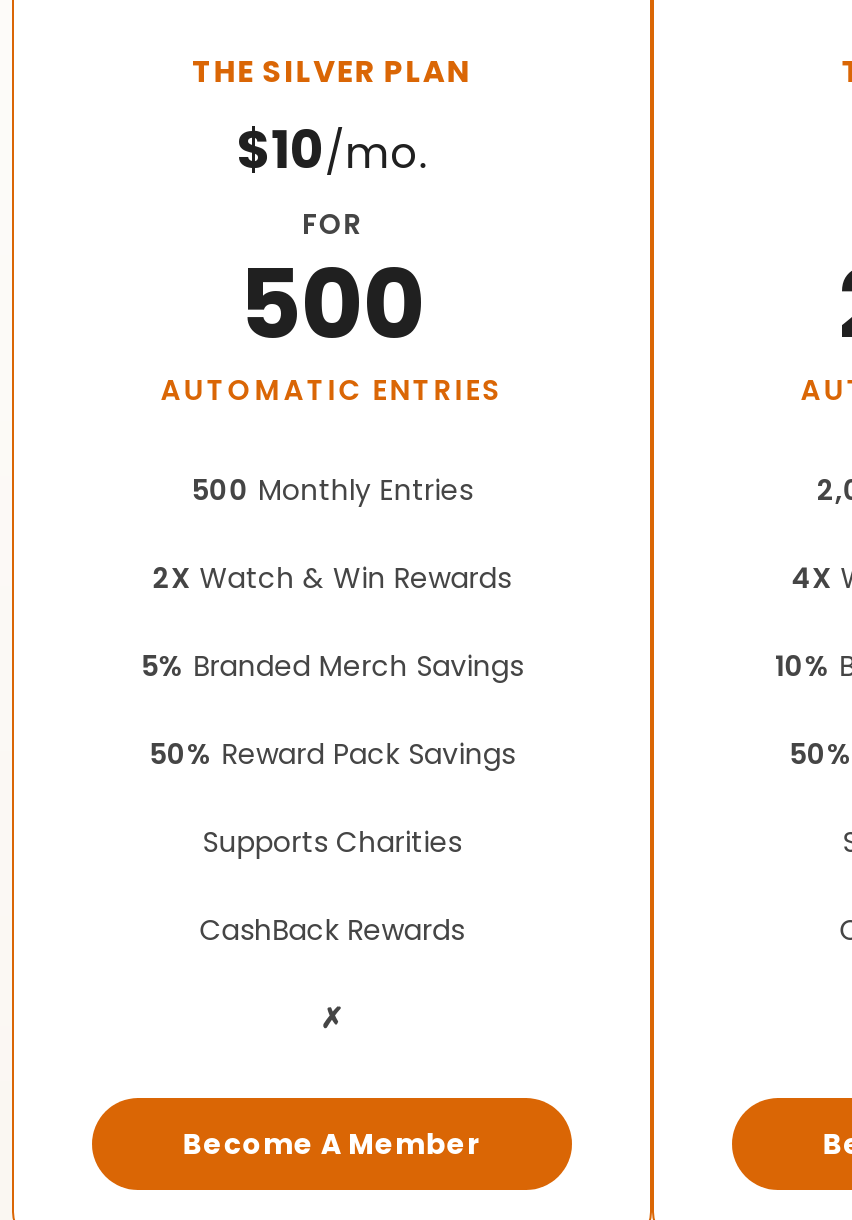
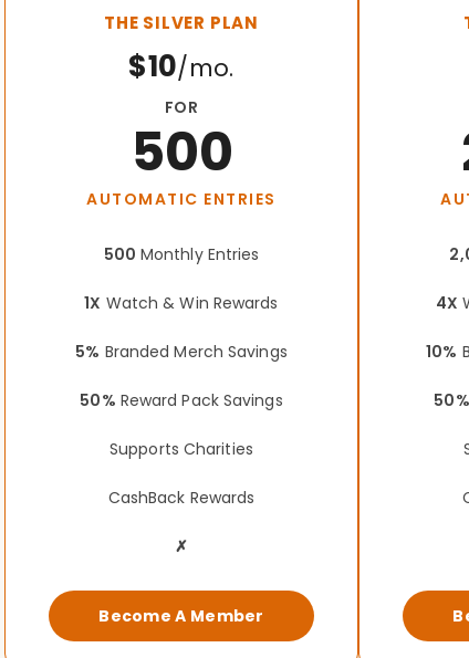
- 2X Watch & Win Rewards
+ 1X Watch & Win Rewards
